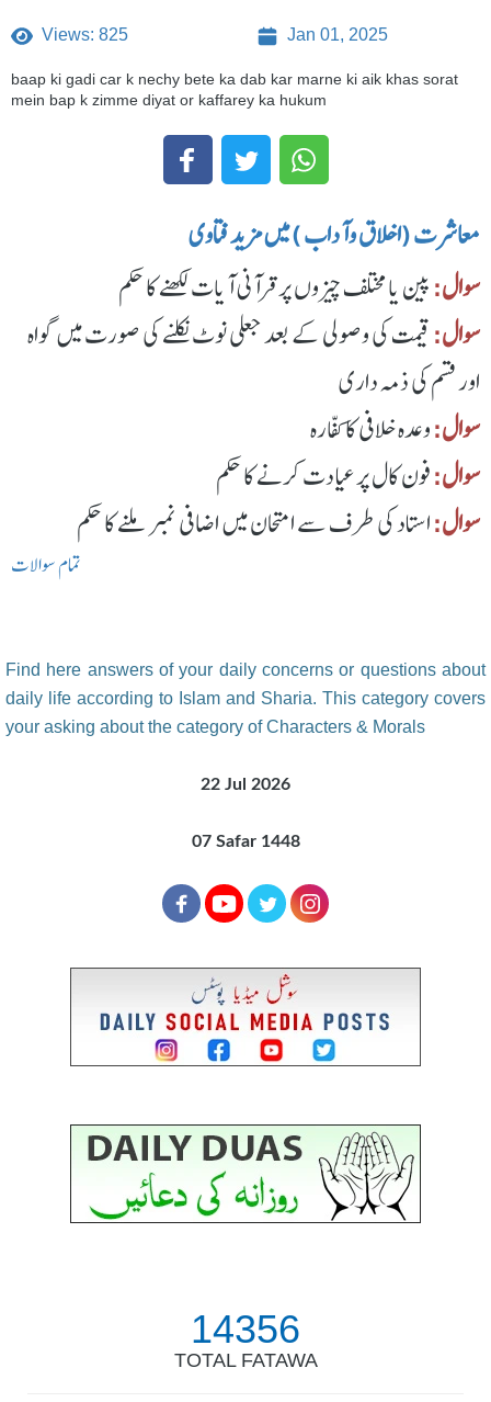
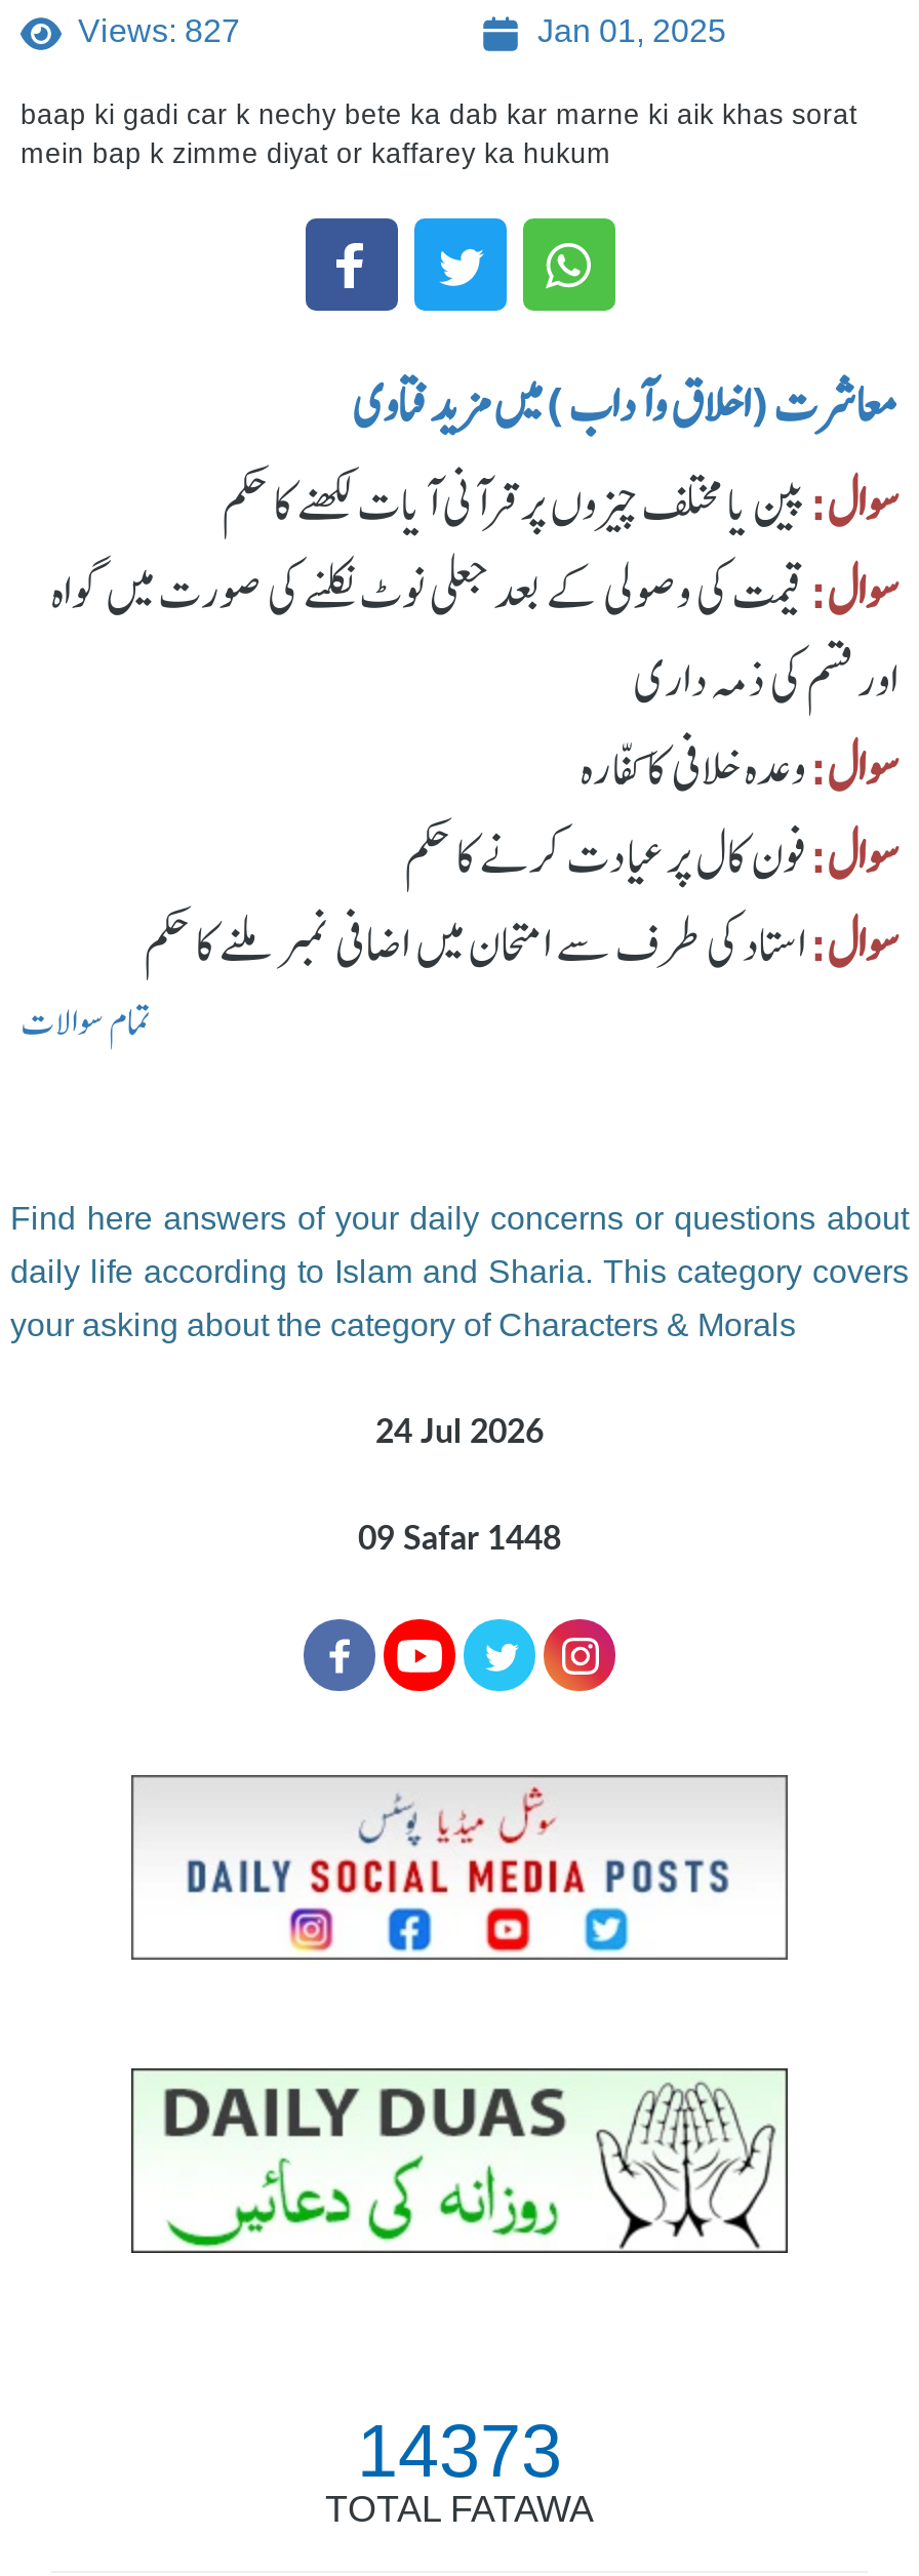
- Views: 825
+ Views: 827

- 22 Jul 2026
+ 24 Jul 2026

- 07 Safar 1448
+ 09 Safar 1448

- 14356
+ 14373
